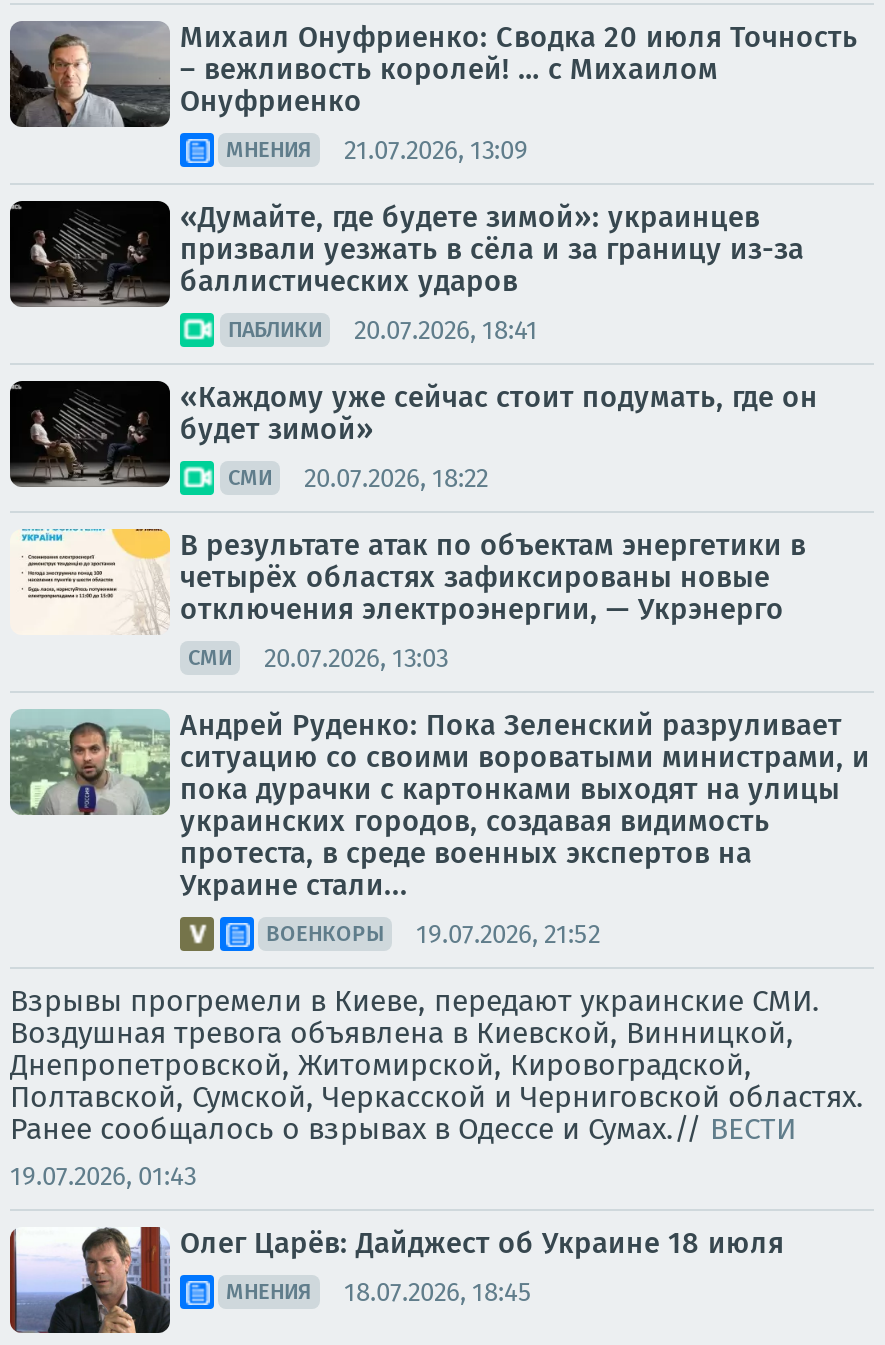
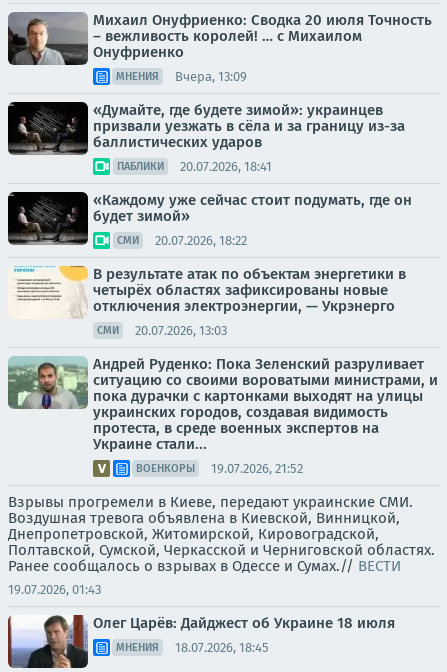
- МНЕНИЯ 21.07.2026, 13:09
+ МНЕНИЯ Вчера, 13:09
